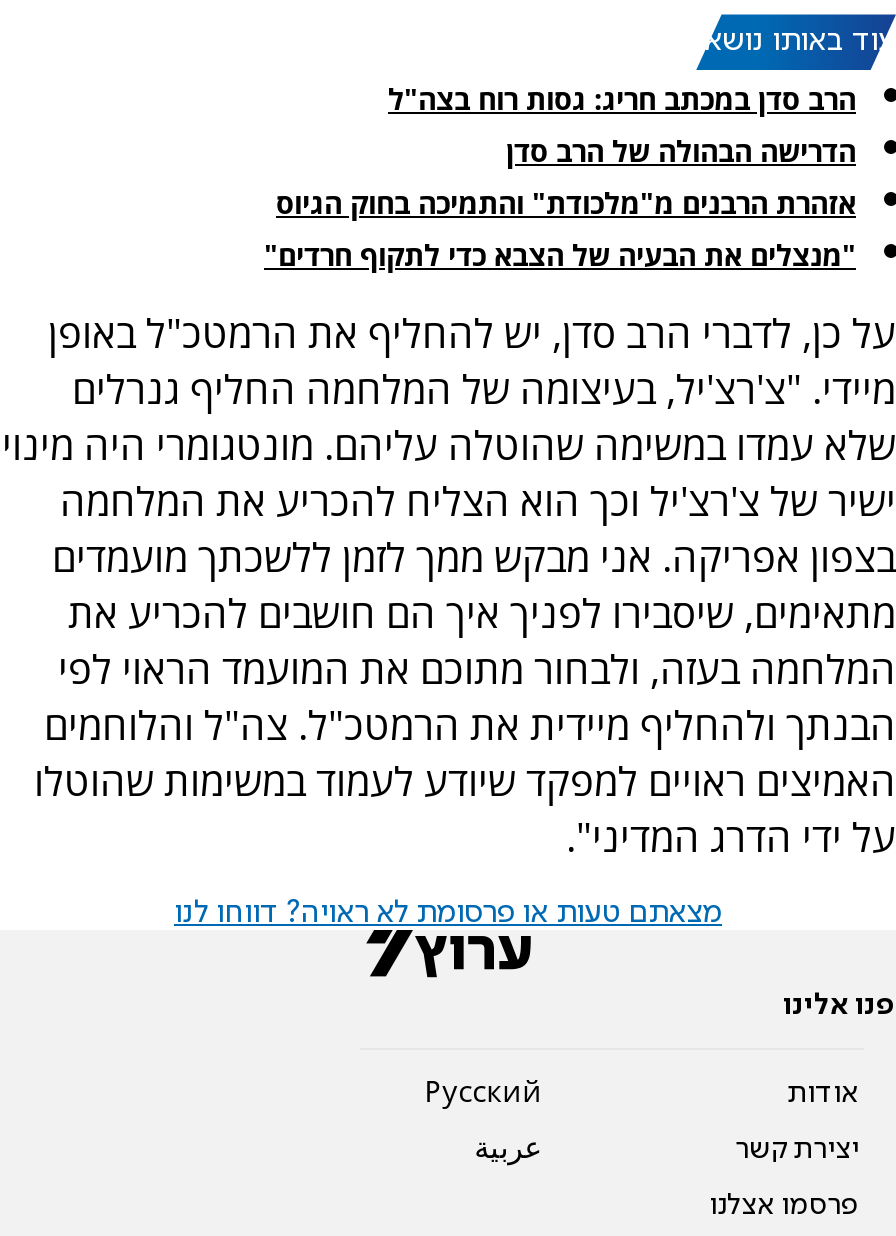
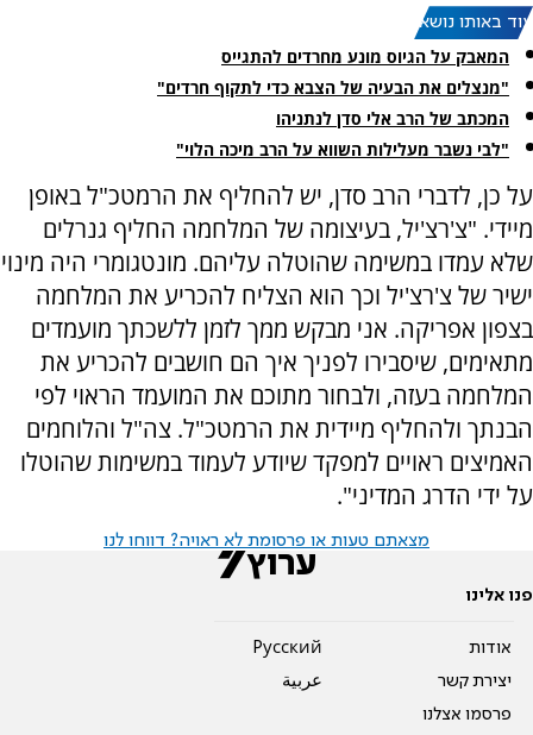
- הרב סדן במכתב חריג: גסות רוח בצה"ל
- הדרישה הבהולה של הרב סדן
- אזהרת הרבנים מ"מלכודת" והתמיכה בחוק הגיוס
+ המאבק על הגיוס מונע מחרדים להתגייס

moved up: "מנצלים את הבעיה של הצבא כדי לתקוף חרדים"

+ המכתב של הרב אלי סדן לנתניהו
+ "לבי נשבר מעלילות השווא על הרב מיכה הלוי"
